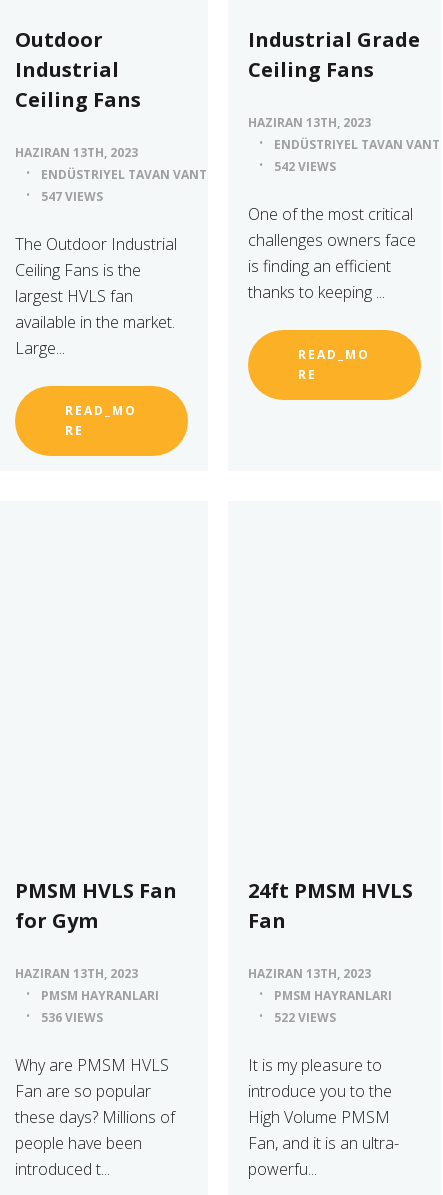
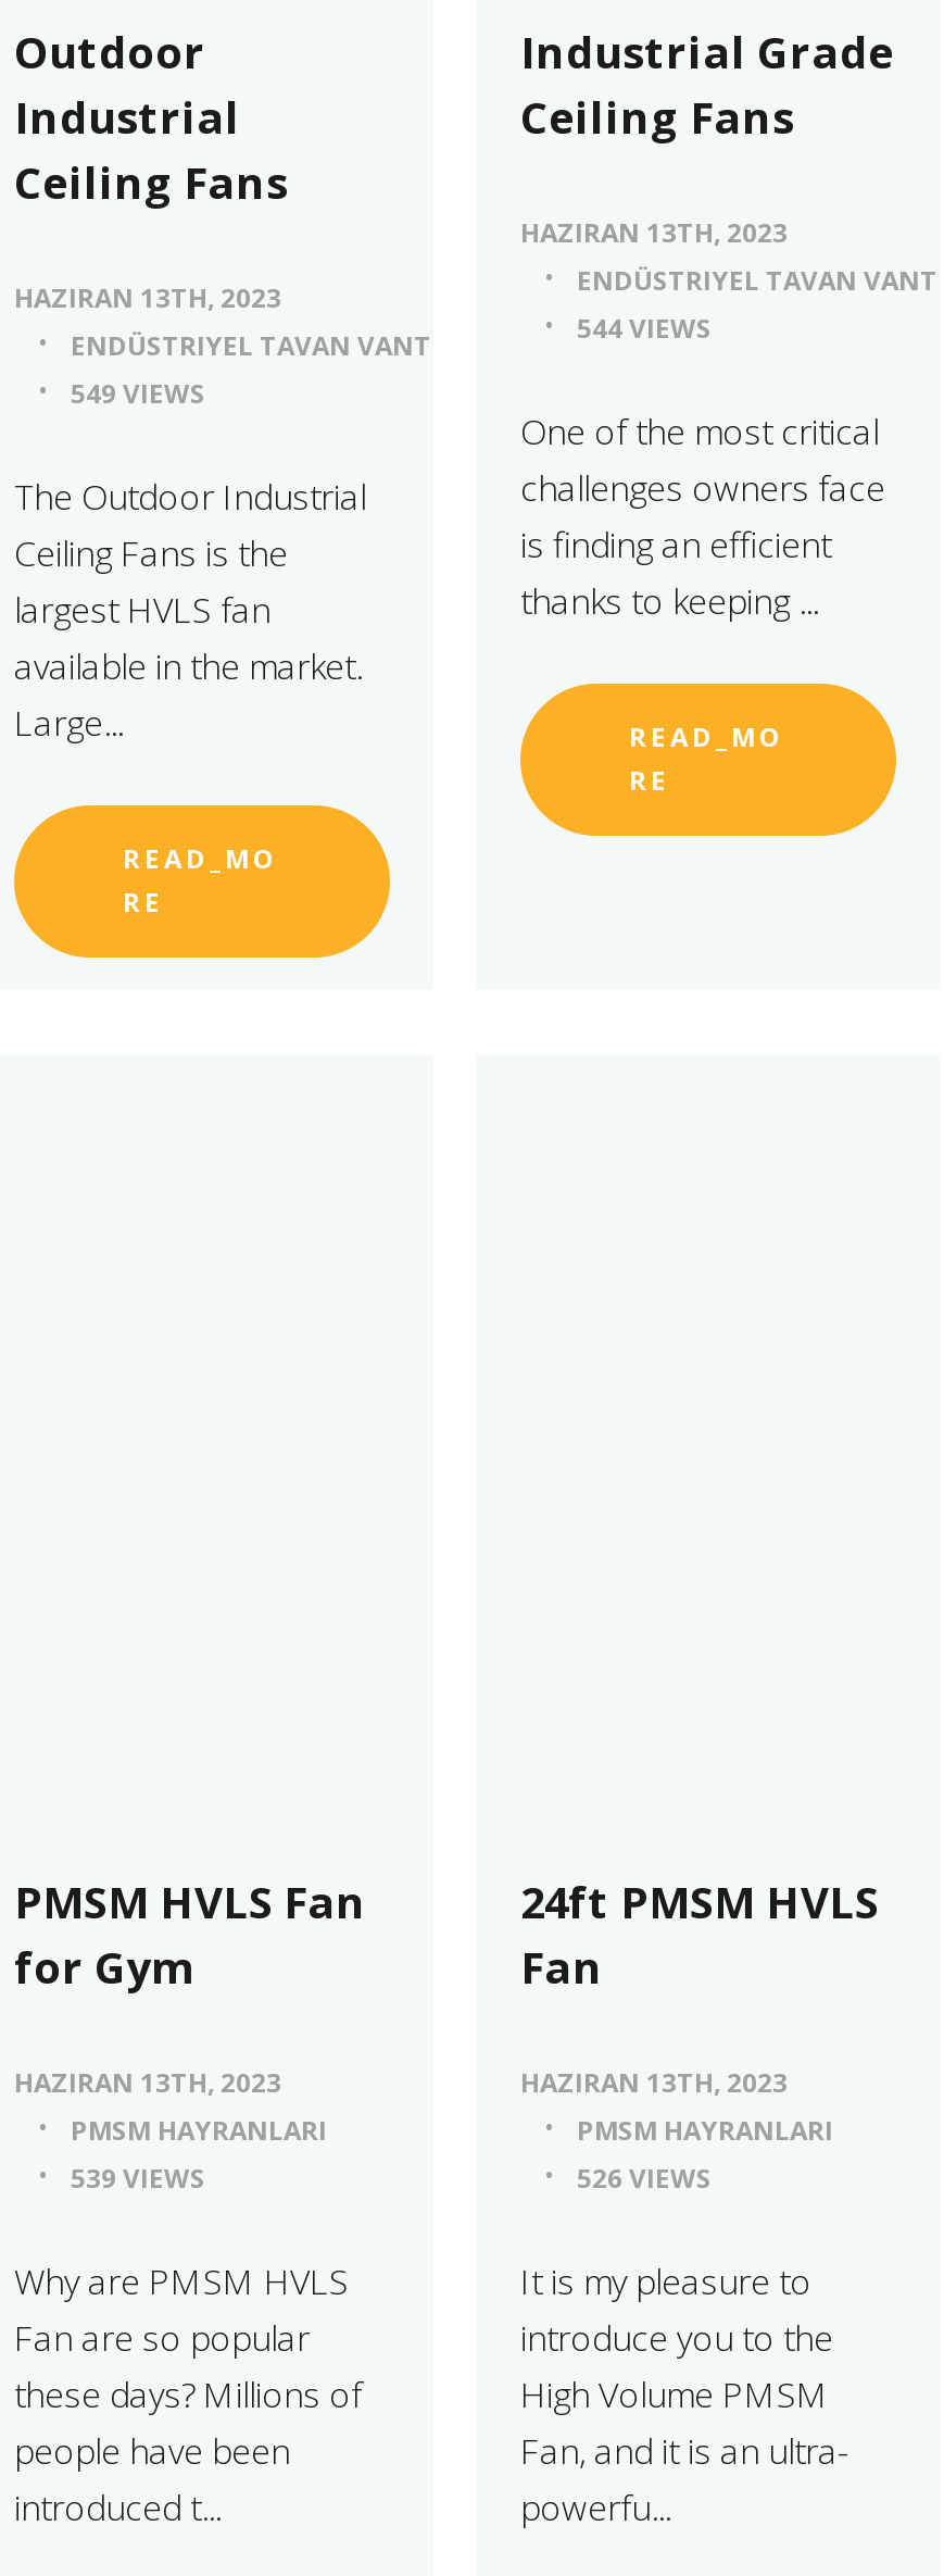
- 542 VIEWS
+ 544 VIEWS

- 547 VIEWS
+ 549 VIEWS

- 536 VIEWS
+ 539 VIEWS

- 522 VIEWS
+ 526 VIEWS
